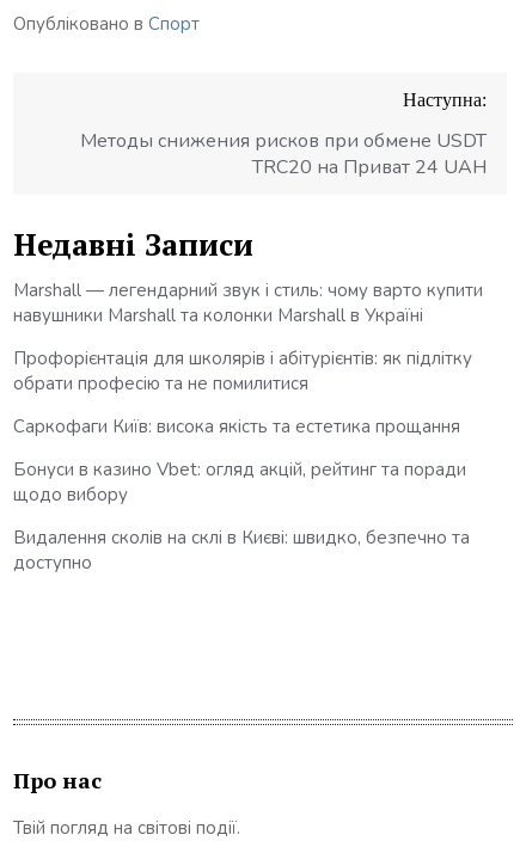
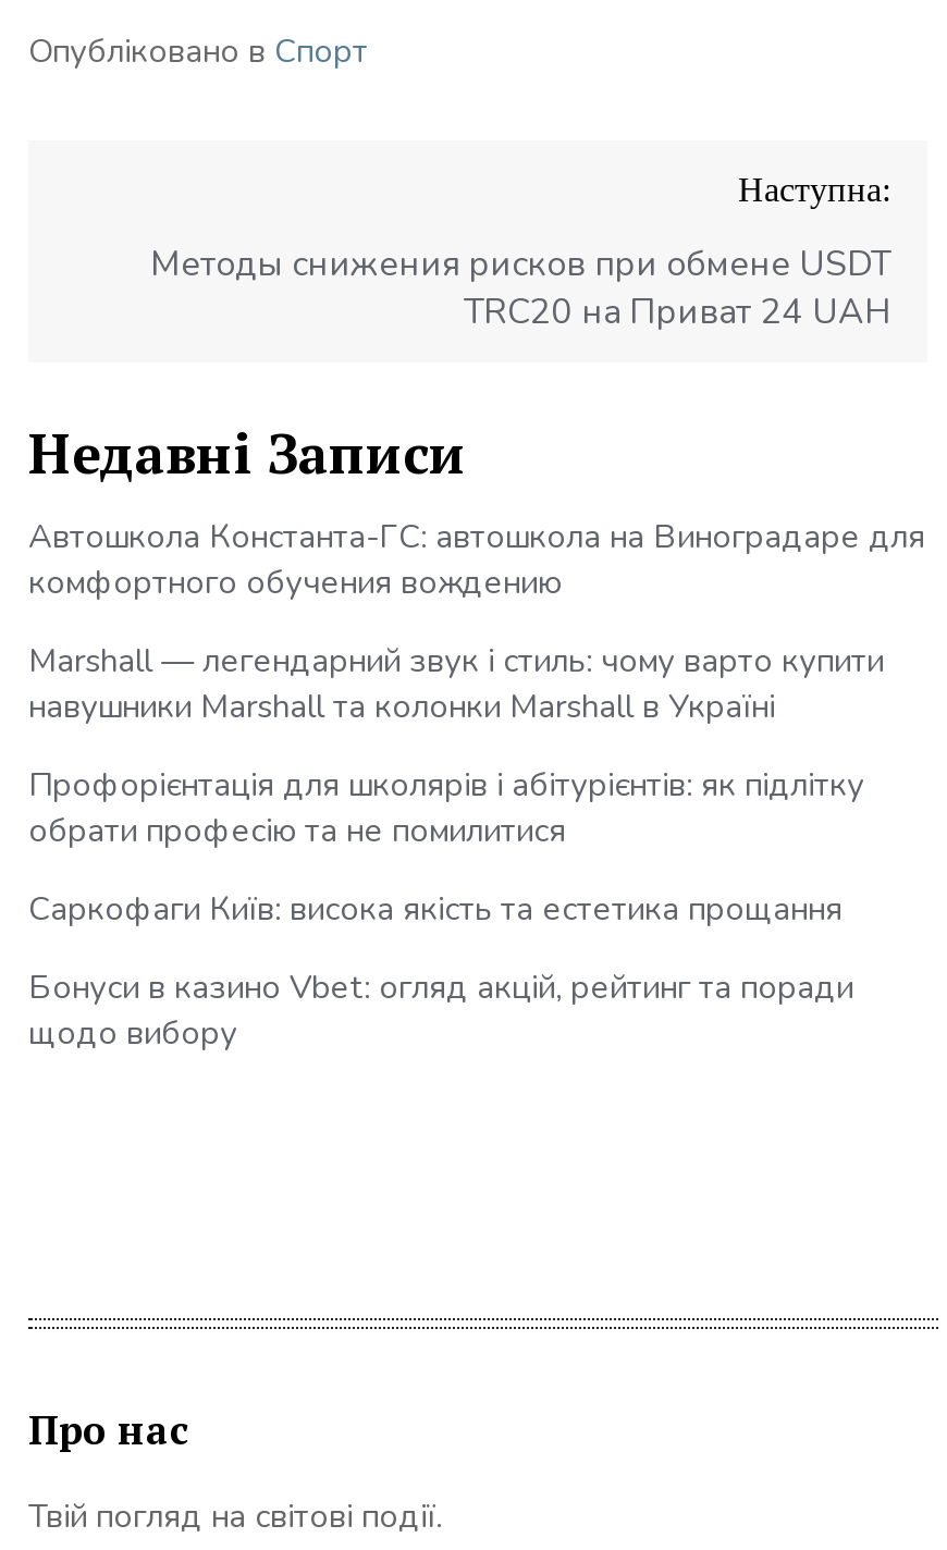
+ Автошкола Константа-ГС: автошкола на Виноградаре для
+ комфортного обучения вождению

moved down: Marshall — легендарний звук і стиль: чому варто купити | навушники Marshall та колонки Marshall в Україні | Профорієнтація для школярів і абітурієнтів: як підлітку | обрати професію та не помилитися | Саркофаги Київ: висока якість та естетика прощання | Бонуси в казино Vbet: огляд акцій, рейтинг та поради | щодо вибору

- Видалення сколів на склі в Києві: швидко, безпечно та
- доступно
